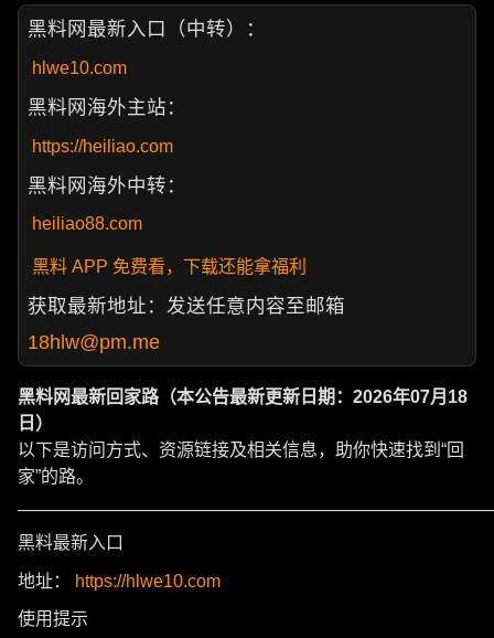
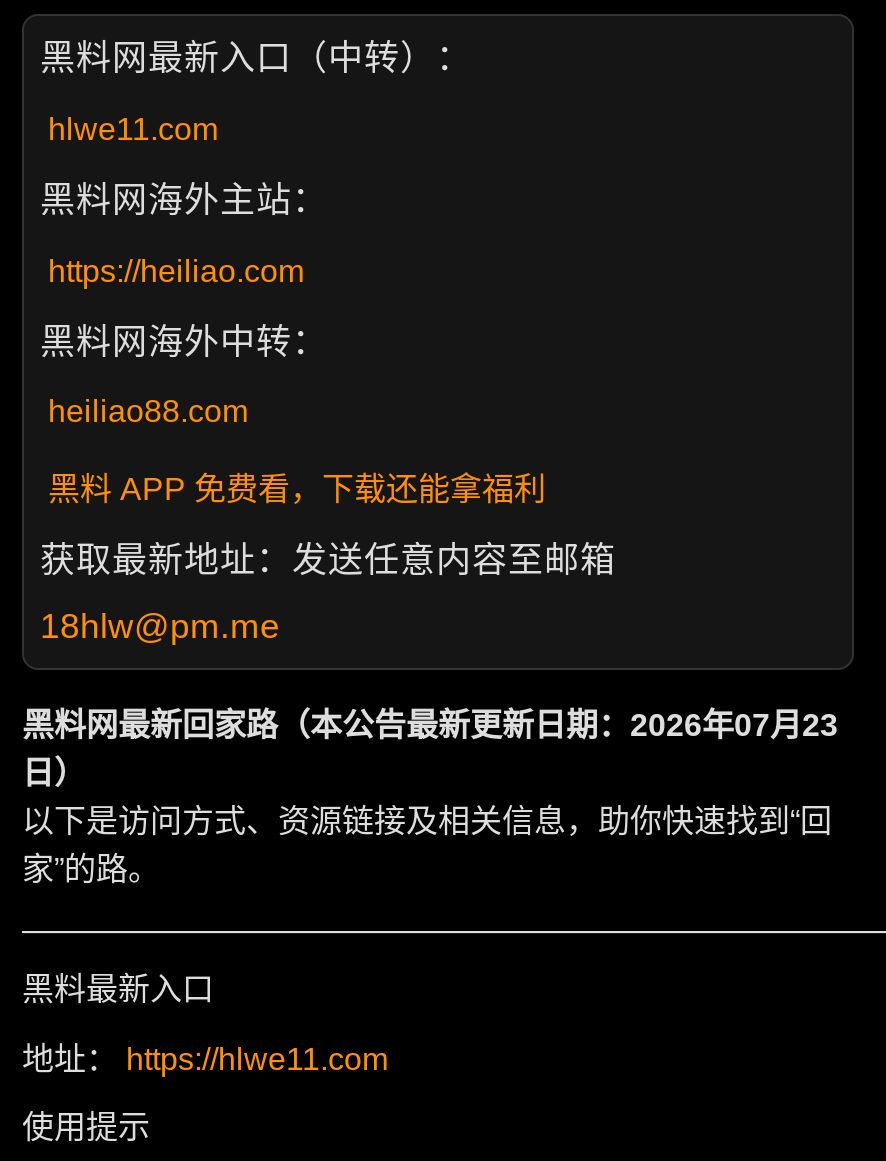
- hlwe10.com
+ hlwe11.com

- 黑料网最新回家路（本公告最新更新日期：2026年07月18
+ 黑料网最新回家路（本公告最新更新日期：2026年07月23

- 地址： https://hlwe10.com
+ 地址： https://hlwe11.com
